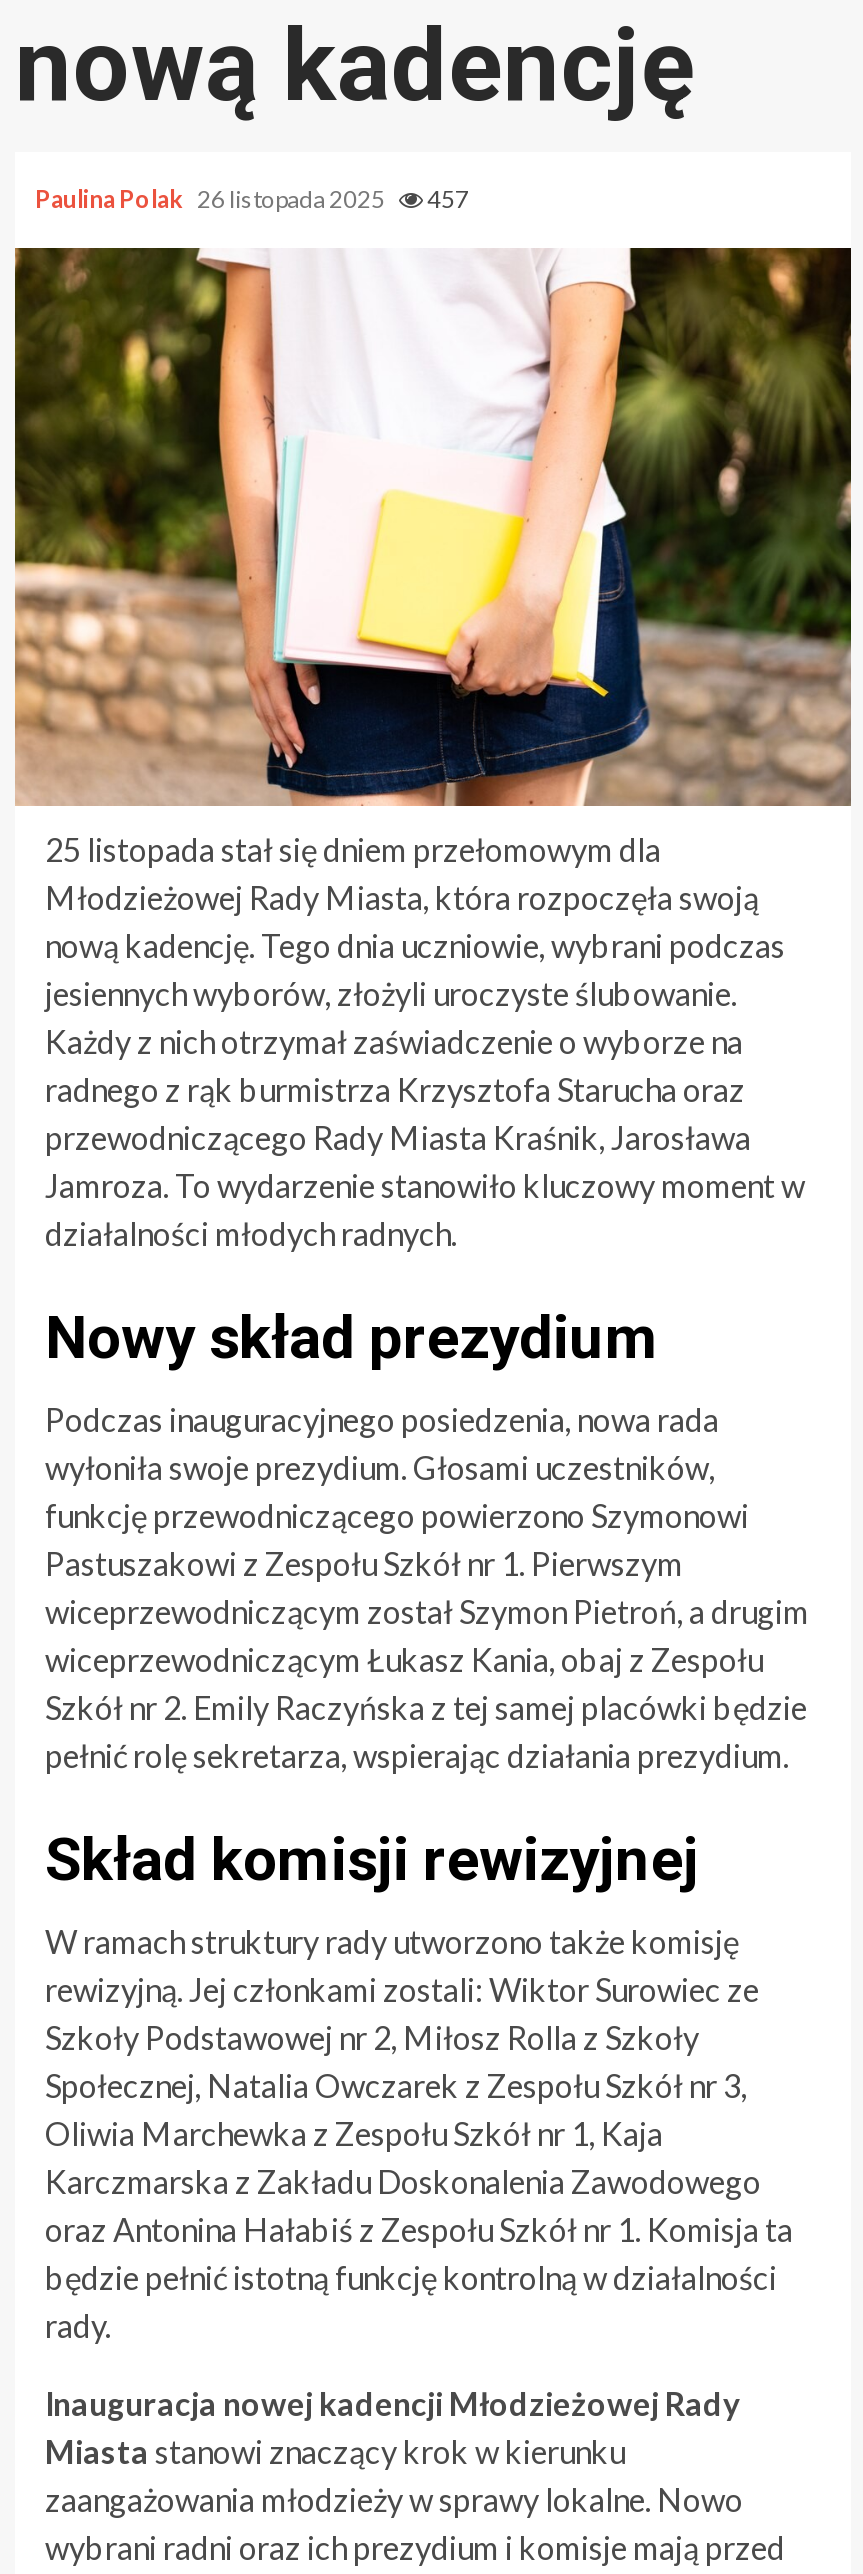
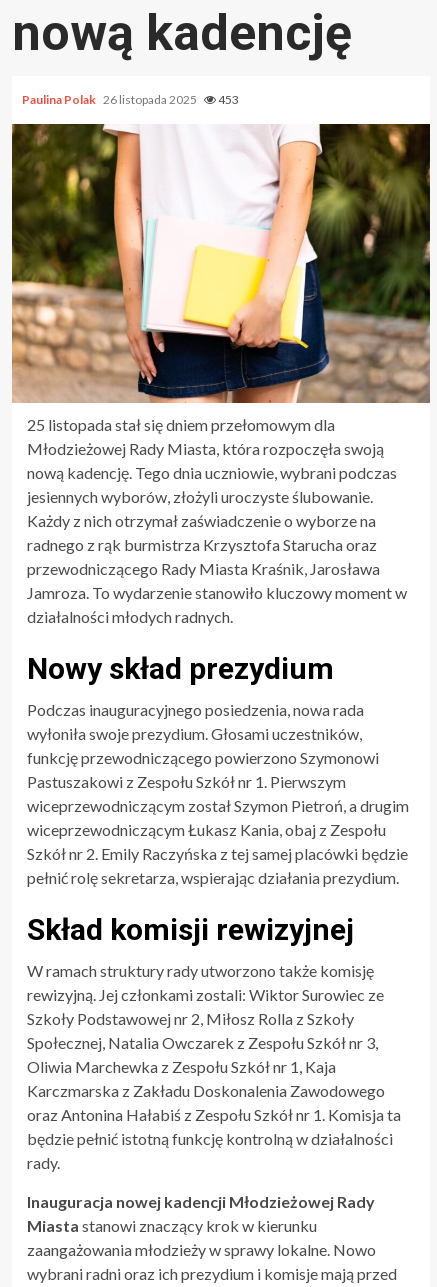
- Paulina Polak 26 listopada 2025 457
+ Paulina Polak 26 listopada 2025 453
